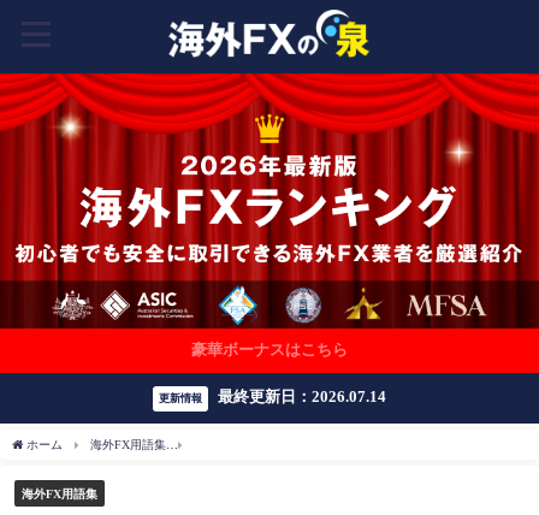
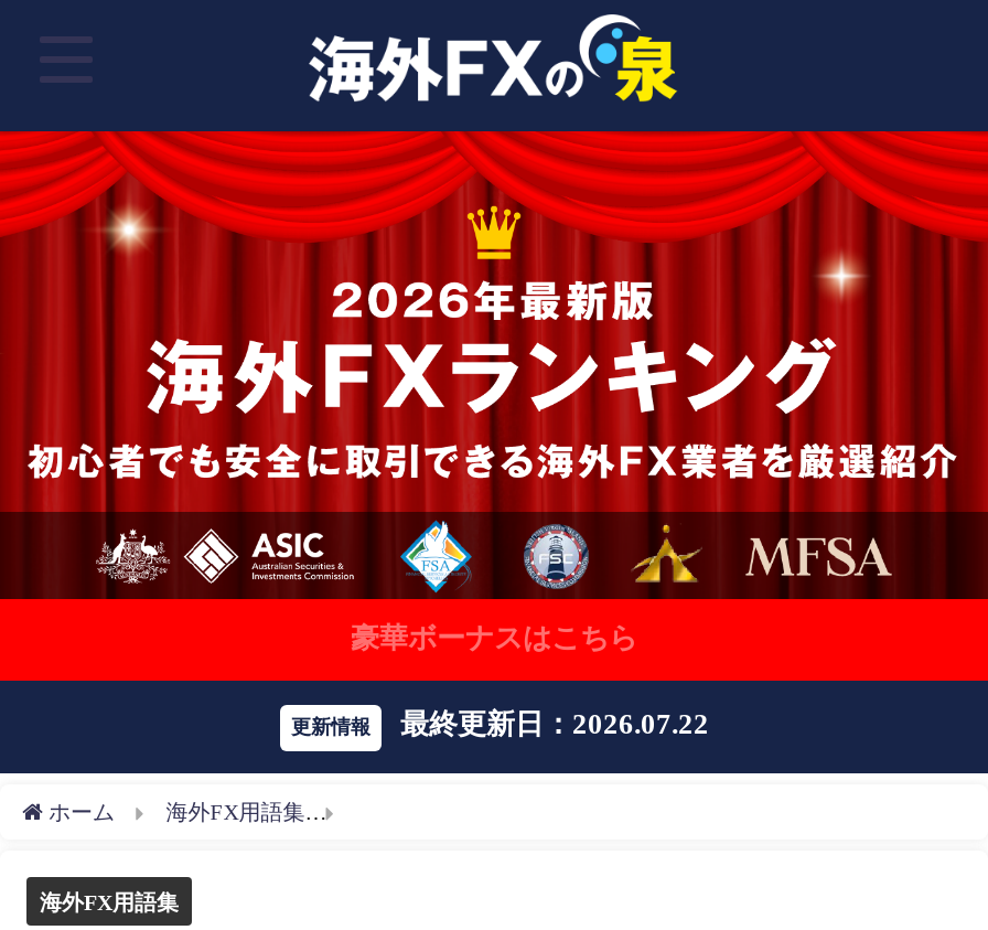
- 更新情報 最終更新日：2026.07.14
+ 更新情報 最終更新日：2026.07.22
